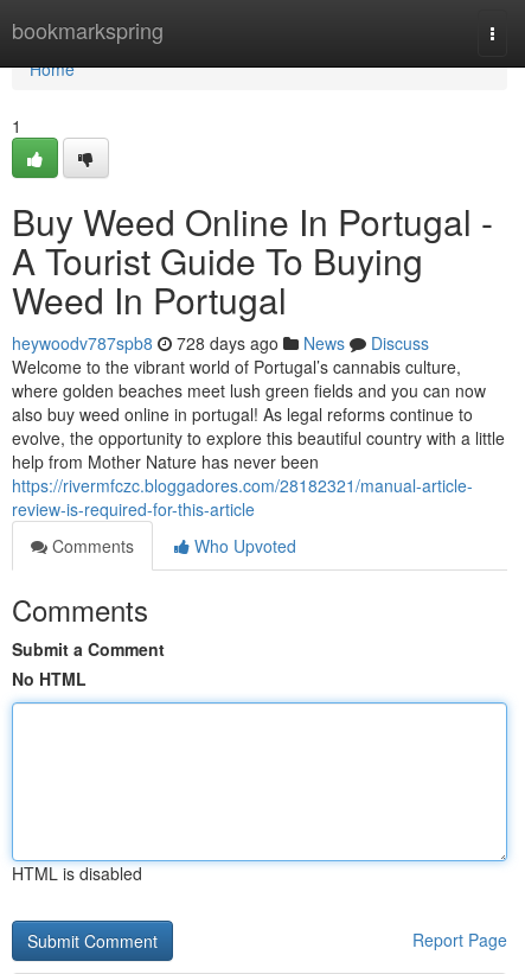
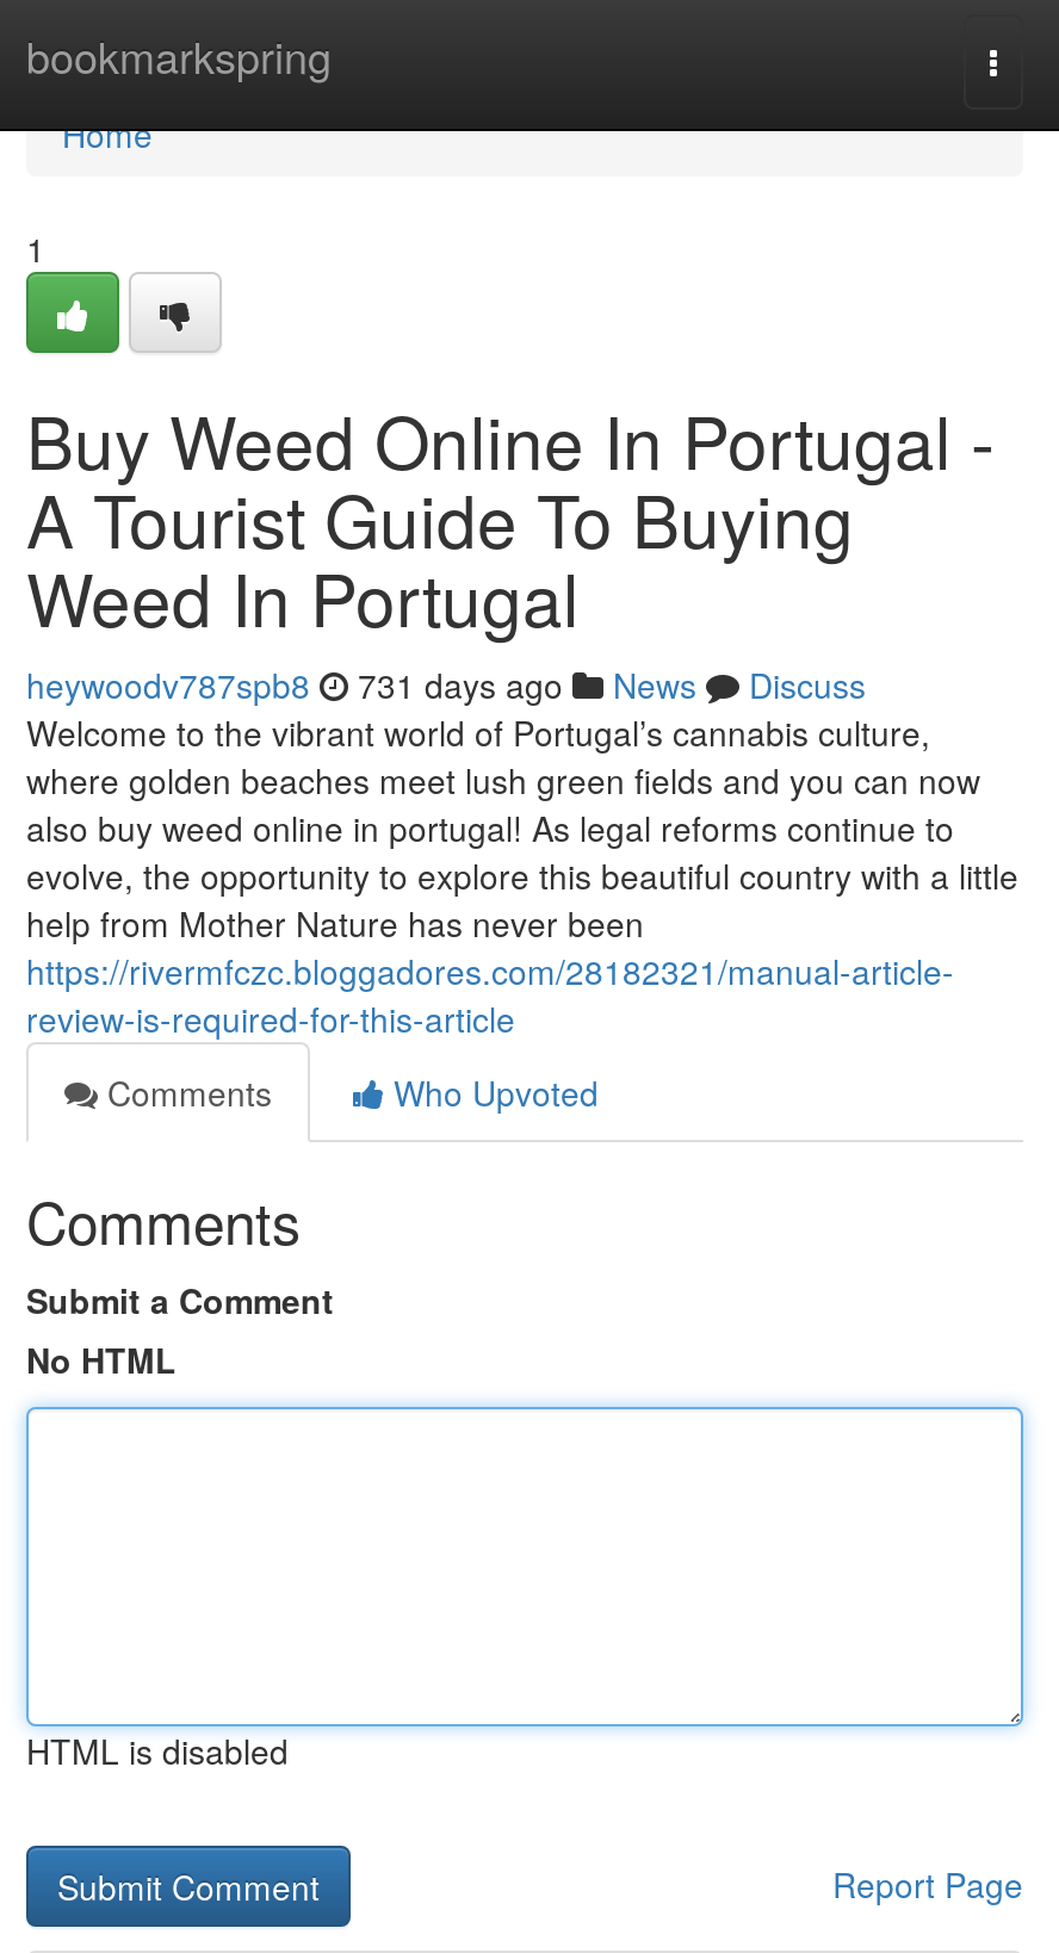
- heywoodv787spb8 728 days ago News Discuss
+ heywoodv787spb8 731 days ago News Discuss
